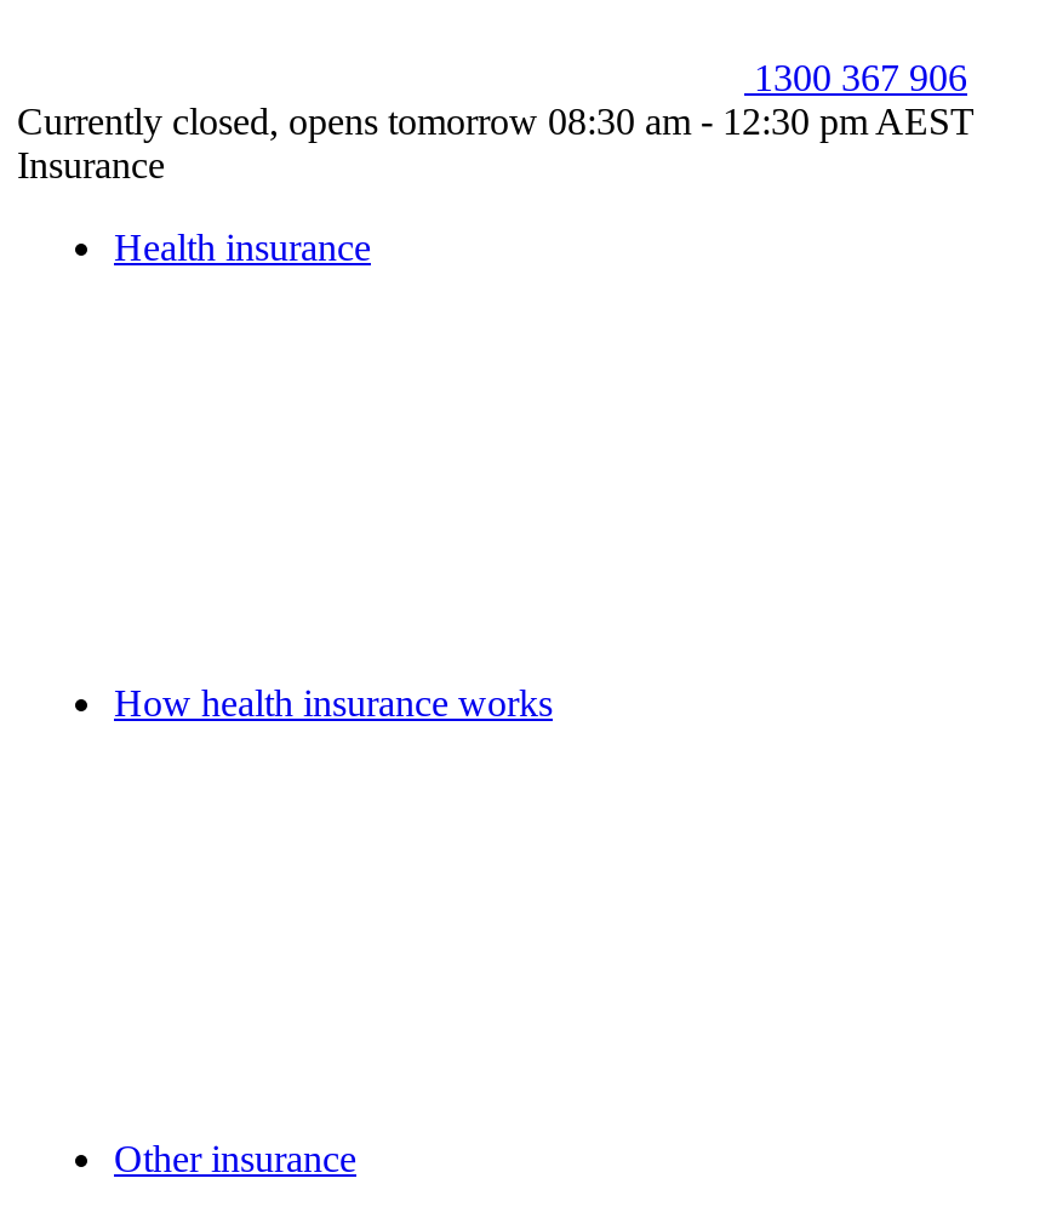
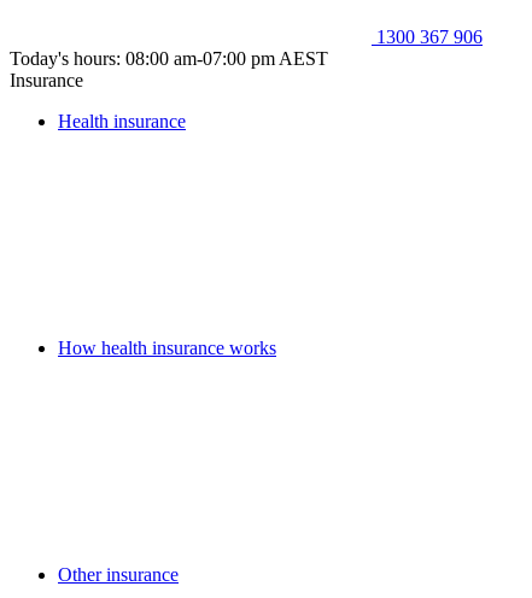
- Currently closed, opens tomorrow 08:30 am - 12:30 pm AEST
+ Today's hours: 08:00 am-07:00 pm AEST
